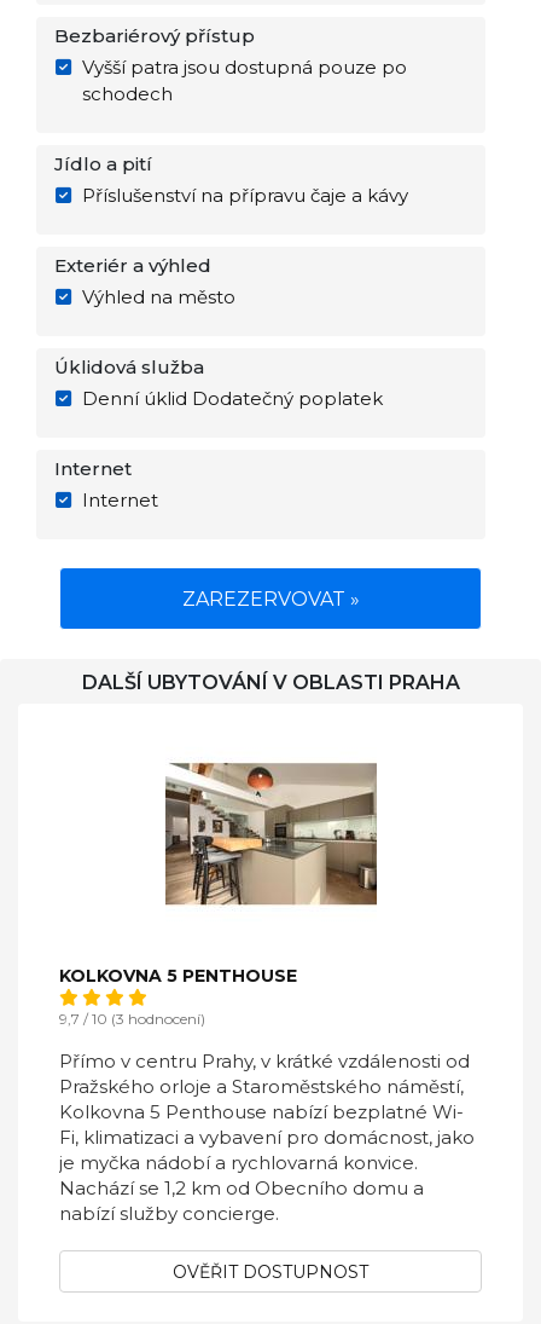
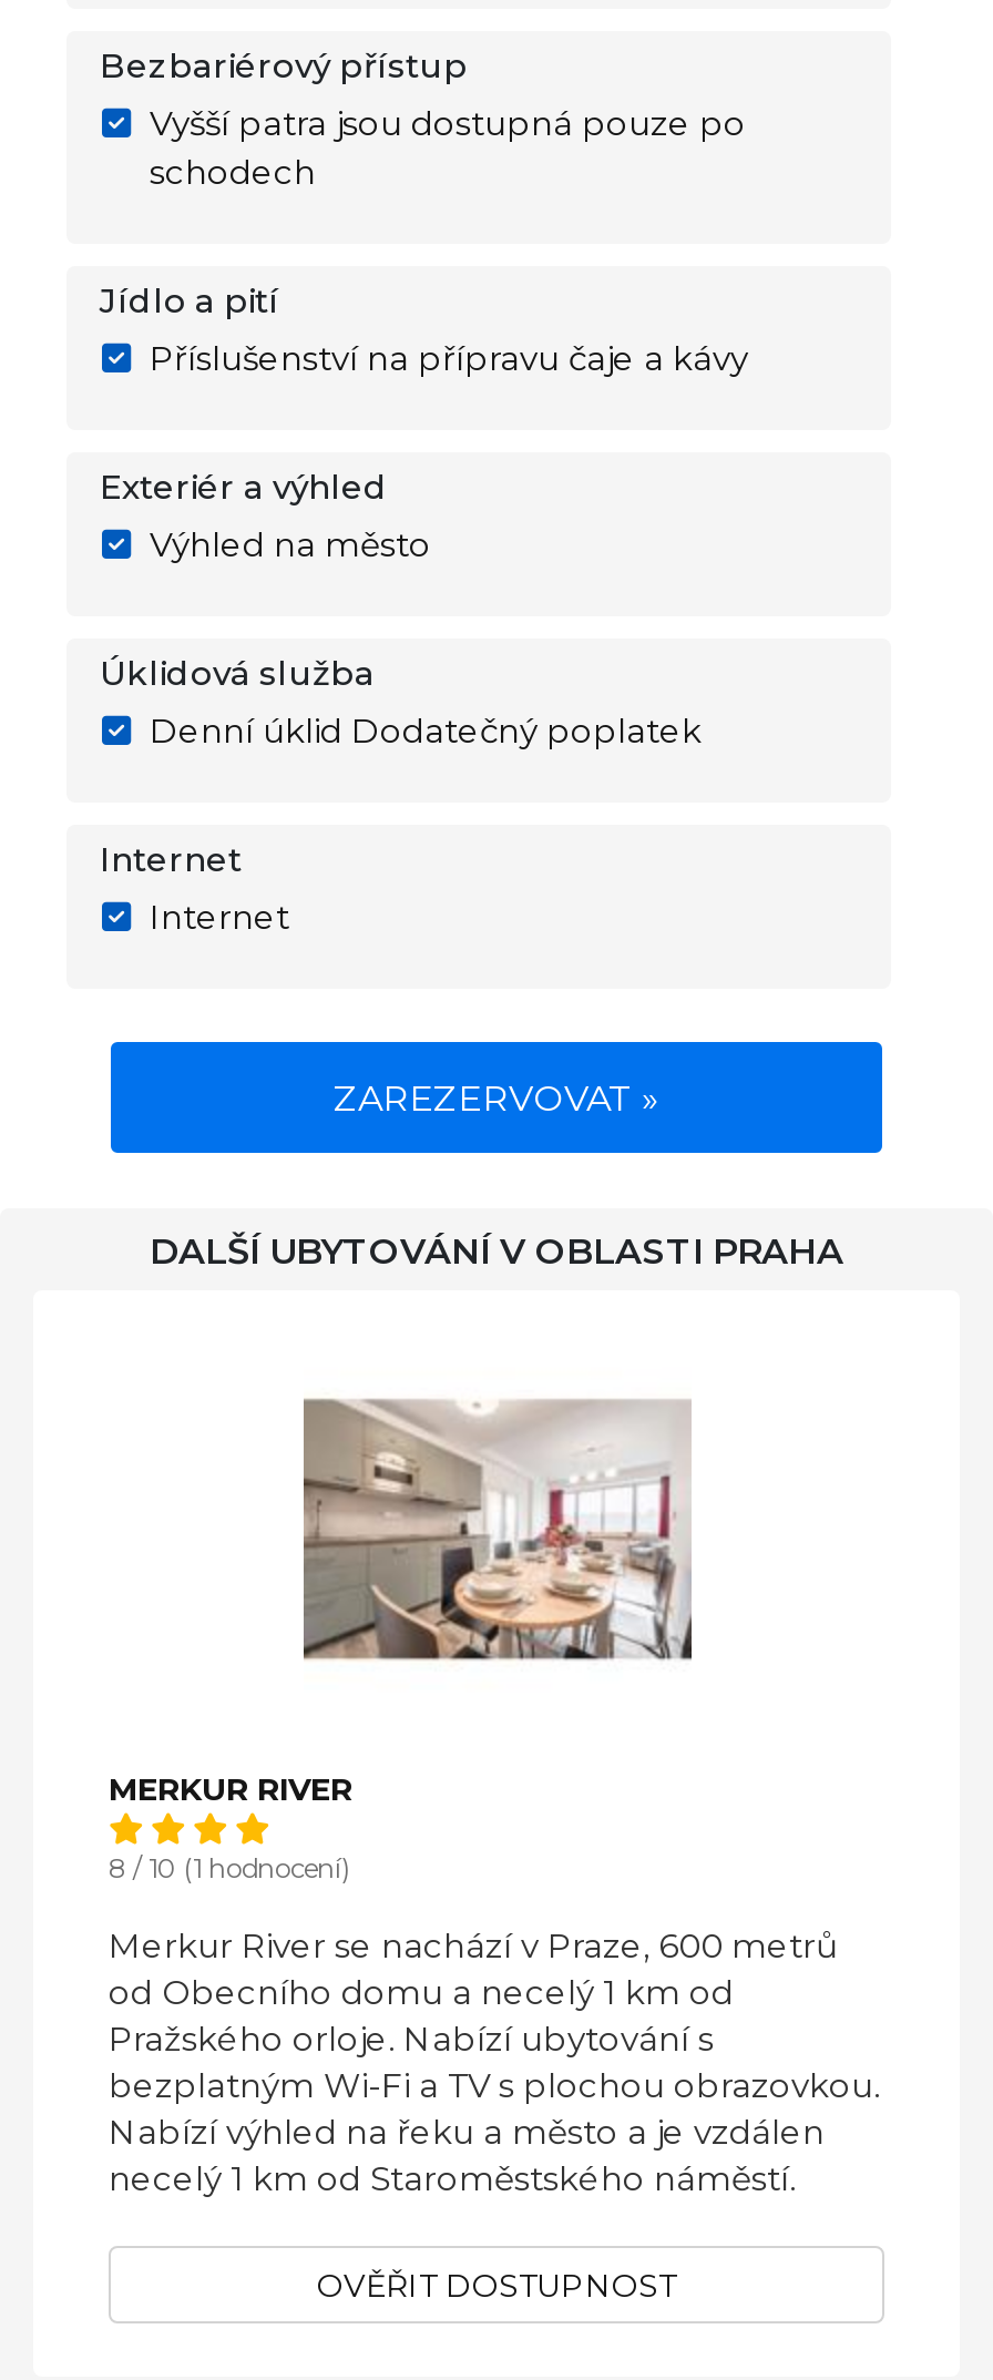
- [image]
+ [image]

- KOLKOVNA 5 PENTHOUSE
+ MERKUR RIVER

- 9,7 / 10 (3 hodnocení)
+ 8 / 10 (1 hodnocení)

- Přímo v centru Prahy, v krátké vzdálenosti od
- Pražského orloje a Staroměstského náměstí,
- Kolkovna 5 Penthouse nabízí bezplatné Wi-
- Fi, klimatizaci a vybavení pro domácnost, jako
- je myčka nádobí a rychlovarná konvice.
- Nachází se 1,2 km od Obecního domu a
- nabízí služby concierge.
+ Merkur River se nachází v Praze, 600 metrů
+ od Obecního domu a necelý 1 km od
+ Pražského orloje. Nabízí ubytování s
+ bezplatným Wi-Fi a TV s plochou obrazovkou.
+ Nabízí výhled na řeku a město a je vzdálen
+ necelý 1 km od Staroměstského náměstí.
